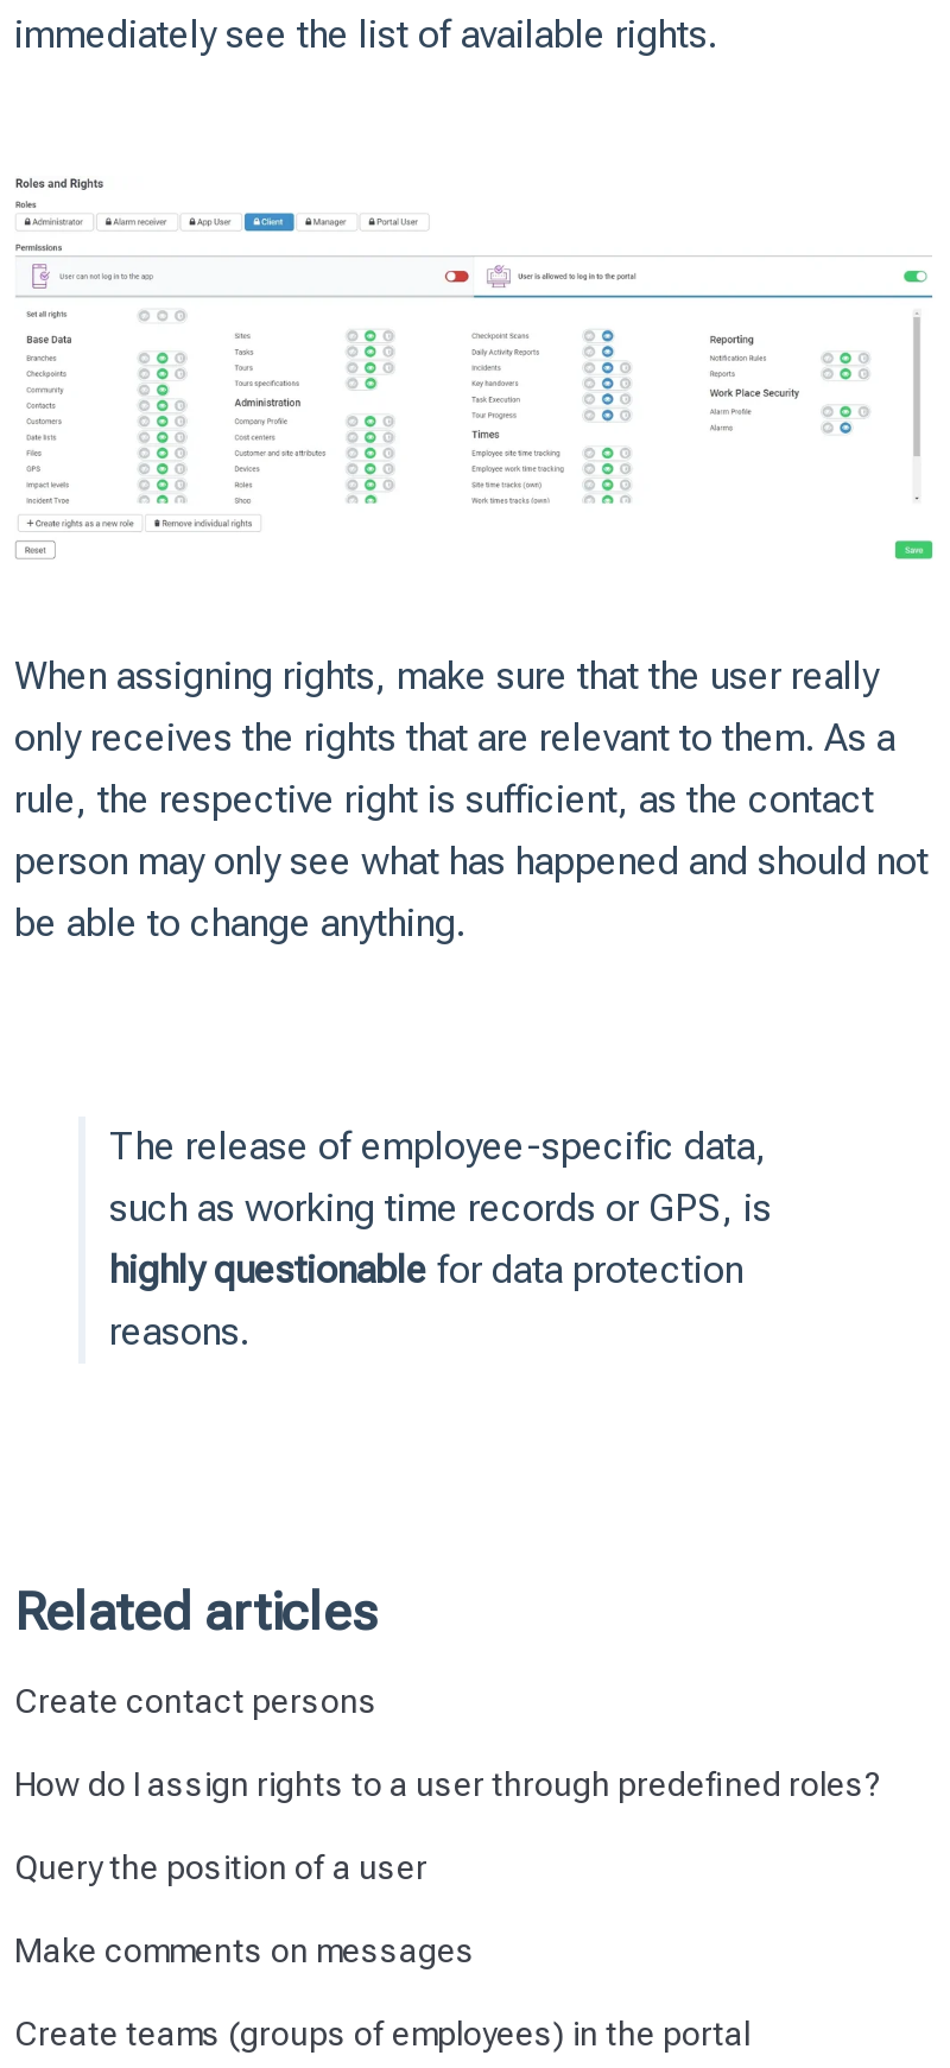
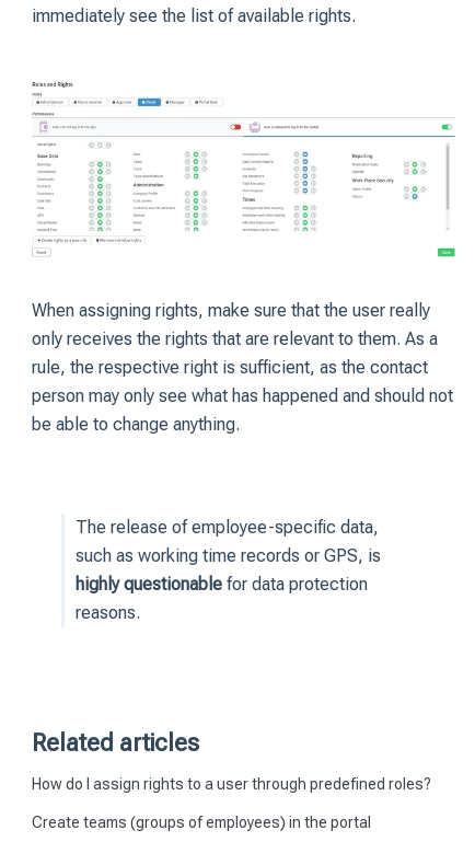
- Create contact persons

- Query the position of a user
- Make comments on messages
